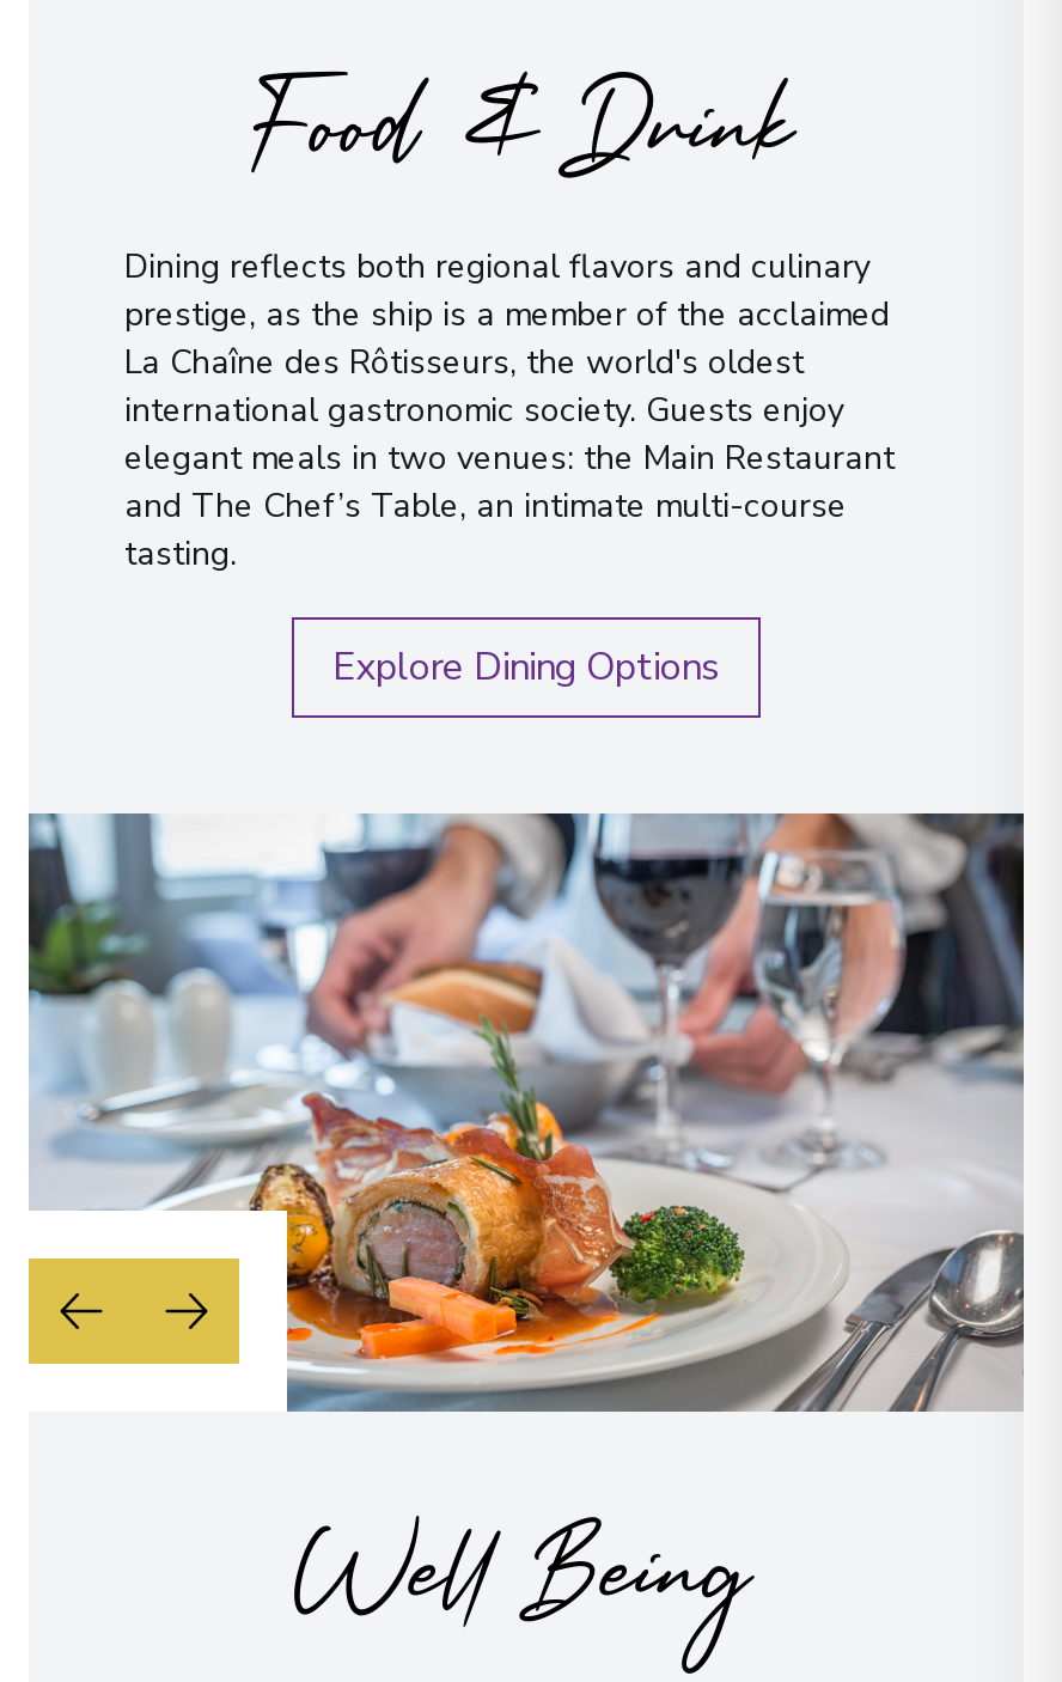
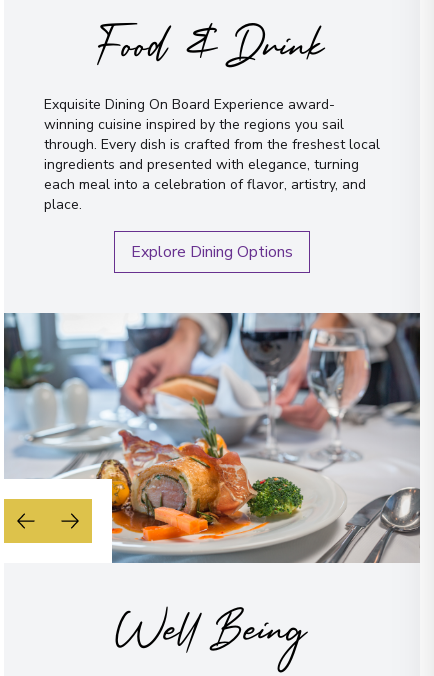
- Dining reflects both regional flavors and culinary
- prestige, as the ship is a member of the acclaimed
- La Chaîne des Rôtisseurs, the world's oldest
- international gastronomic society. Guests enjoy
- elegant meals in two venues: the Main Restaurant
- and The Chef’s Table, an intimate multi-course
- tasting.
+ Exquisite Dining On Board Experience award-
+ winning cuisine inspired by the regions you sail
+ through. Every dish is crafted from the freshest local
+ ingredients and presented with elegance, turning
+ each meal into a celebration of flavor, artistry, and
+ place.
